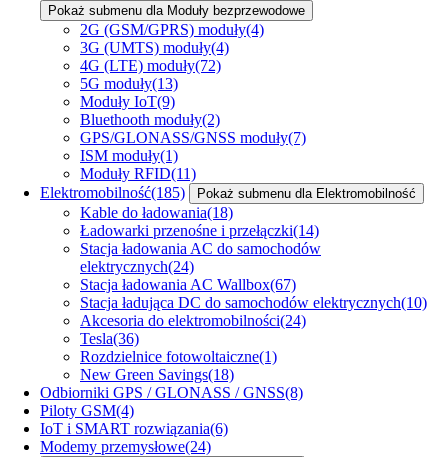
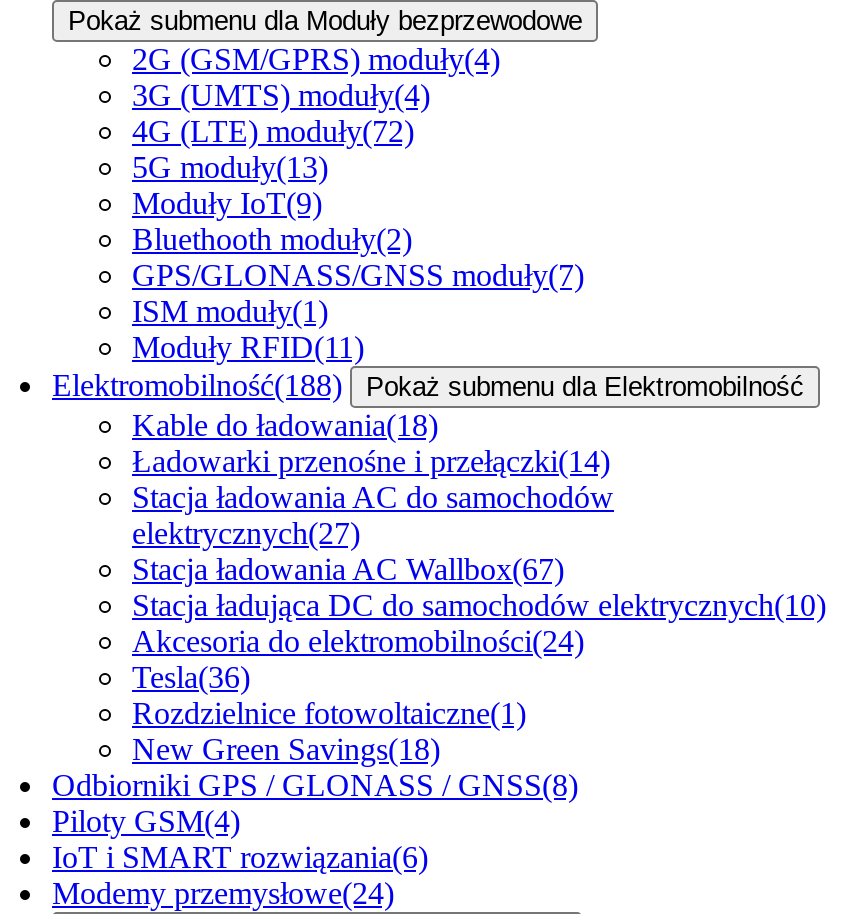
- Elektromobilność(185)
+ Elektromobilność(188)

- elektrycznych(24)
+ elektrycznych(27)
